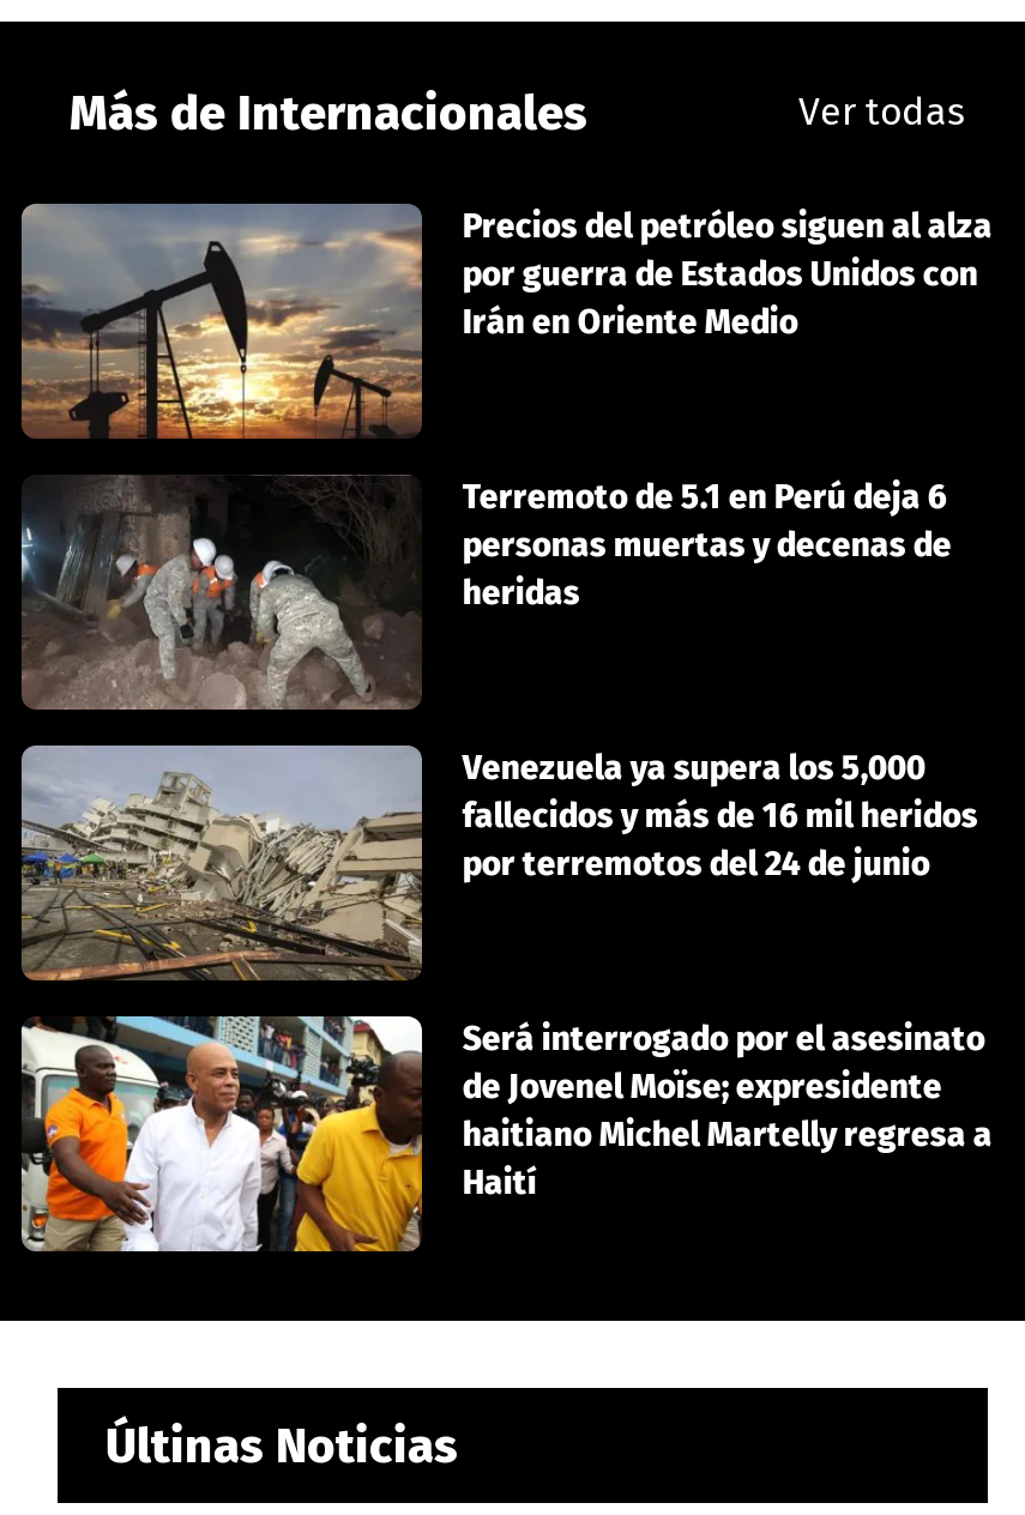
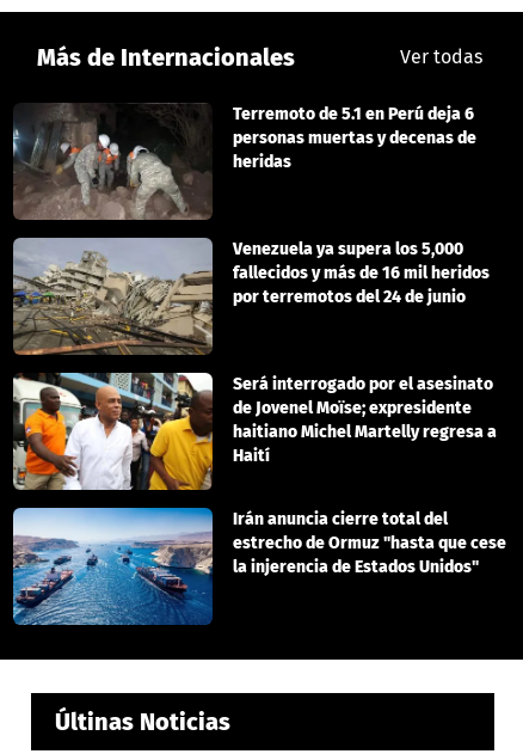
- [image]
- Precios del petróleo siguen al alza
- por guerra de Estados Unidos con
- Irán en Oriente Medio

moved up: [image] | Terremoto de 5.1 en Perú deja 6 | personas muertas y decenas de | ... | haitiano Michel Martelly regresa a | Haití

+ [image]
+ Irán anuncia cierre total del
+ estrecho de Ormuz "hasta que cese
+ la injerencia de Estados Unidos"
